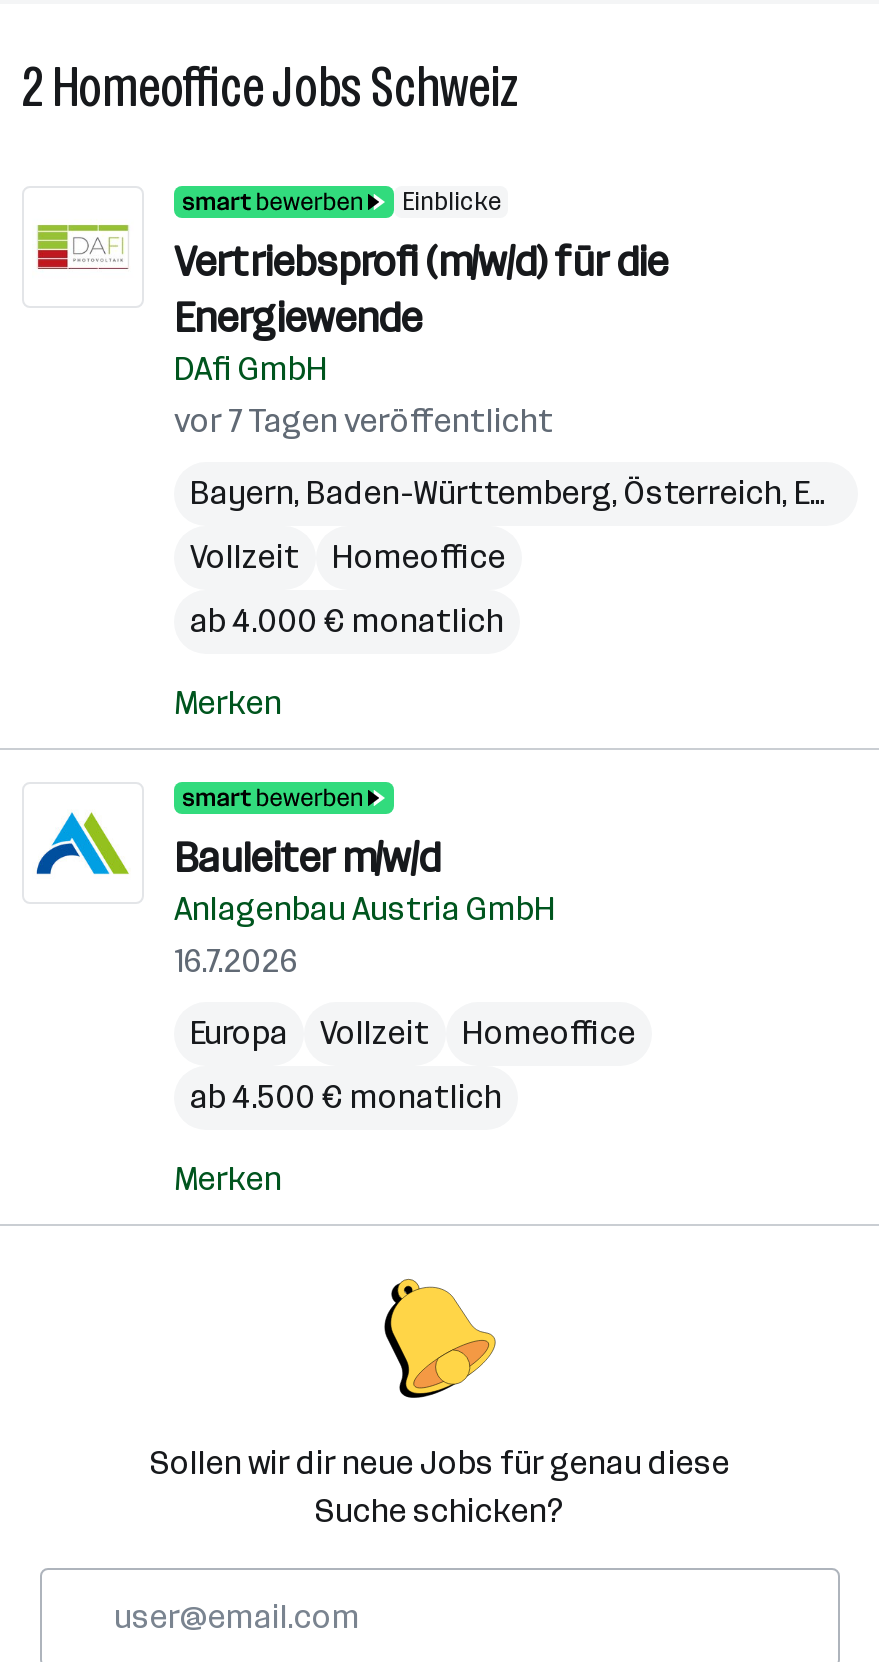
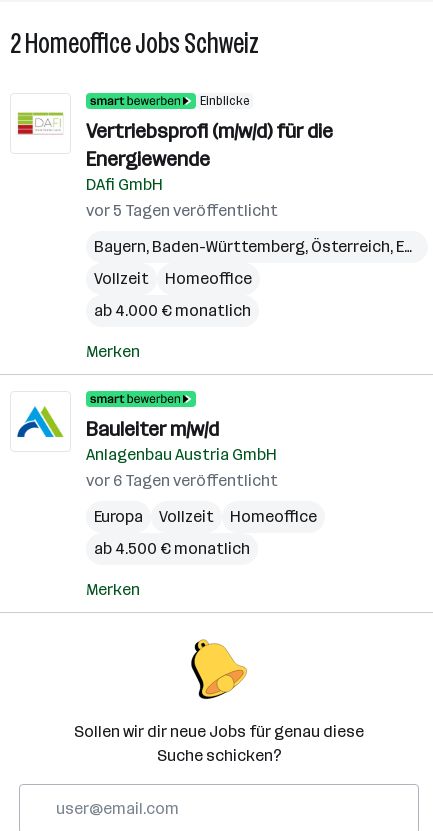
- vor 7 Tagen veröffentlicht
+ vor 5 Tagen veröffentlicht

- 16.7.2026
+ vor 6 Tagen veröffentlicht
